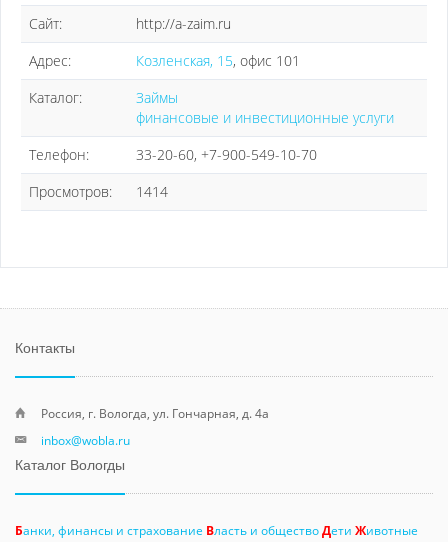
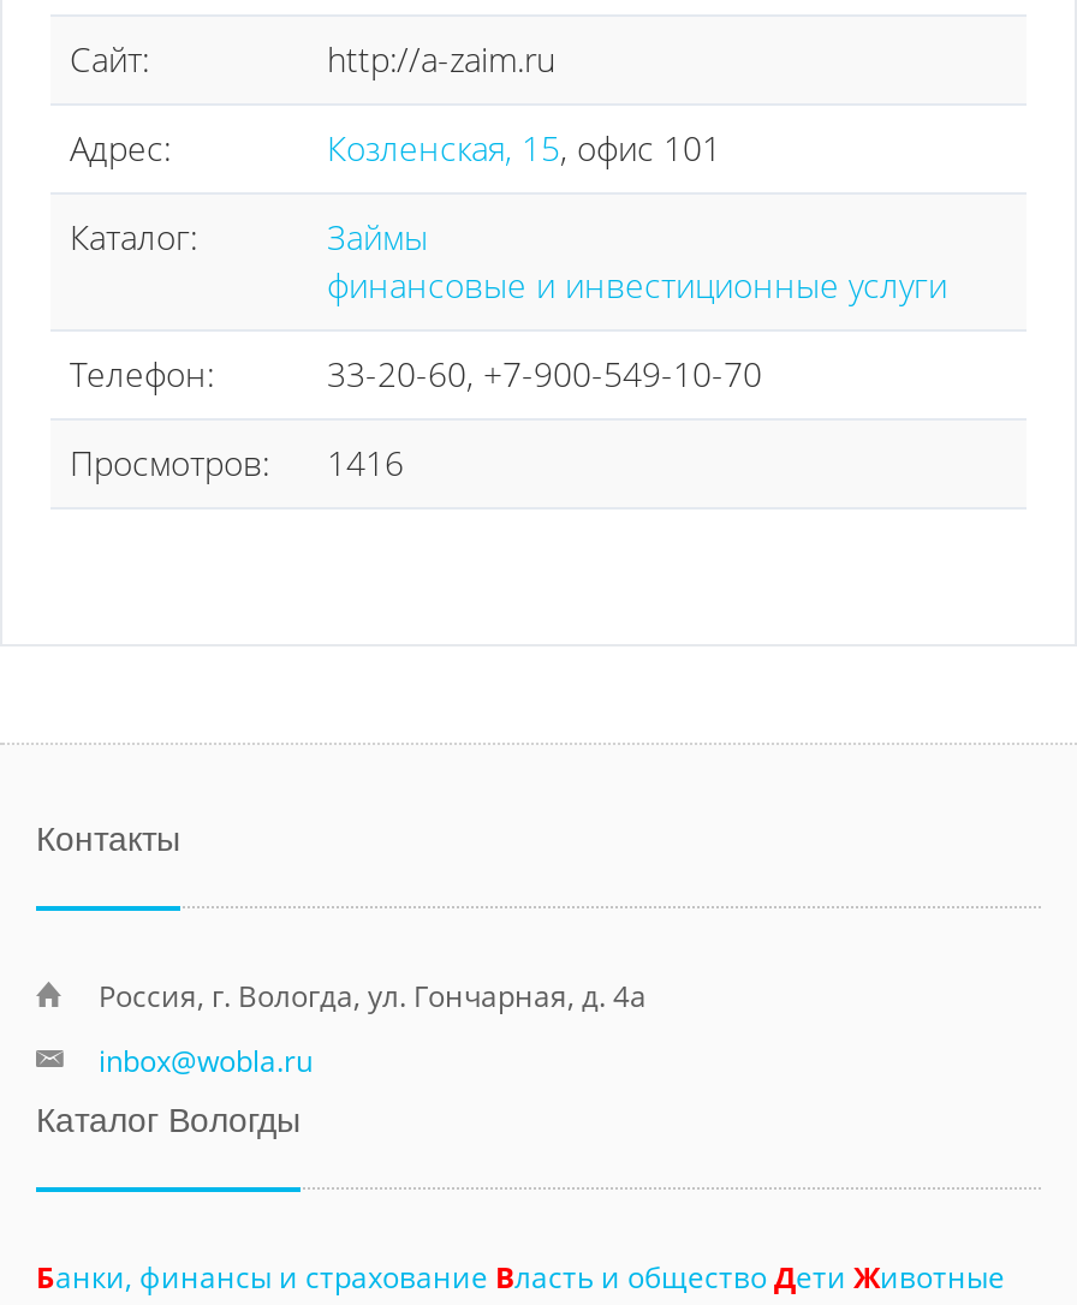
- Просмотров: 1414
+ Просмотров: 1416
